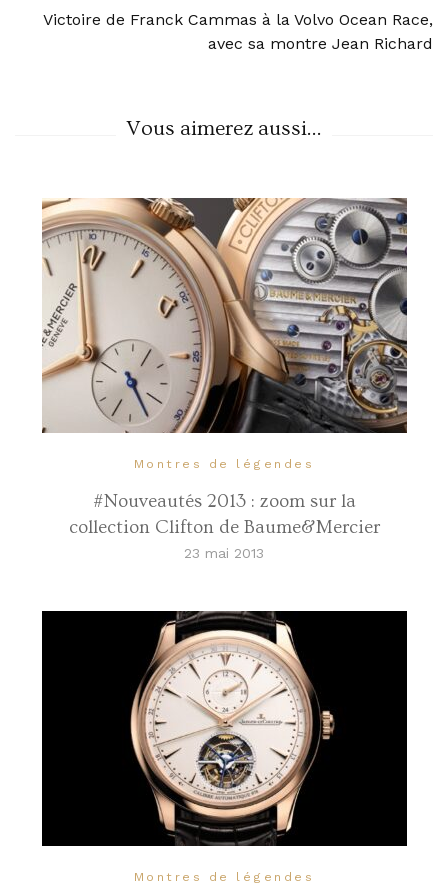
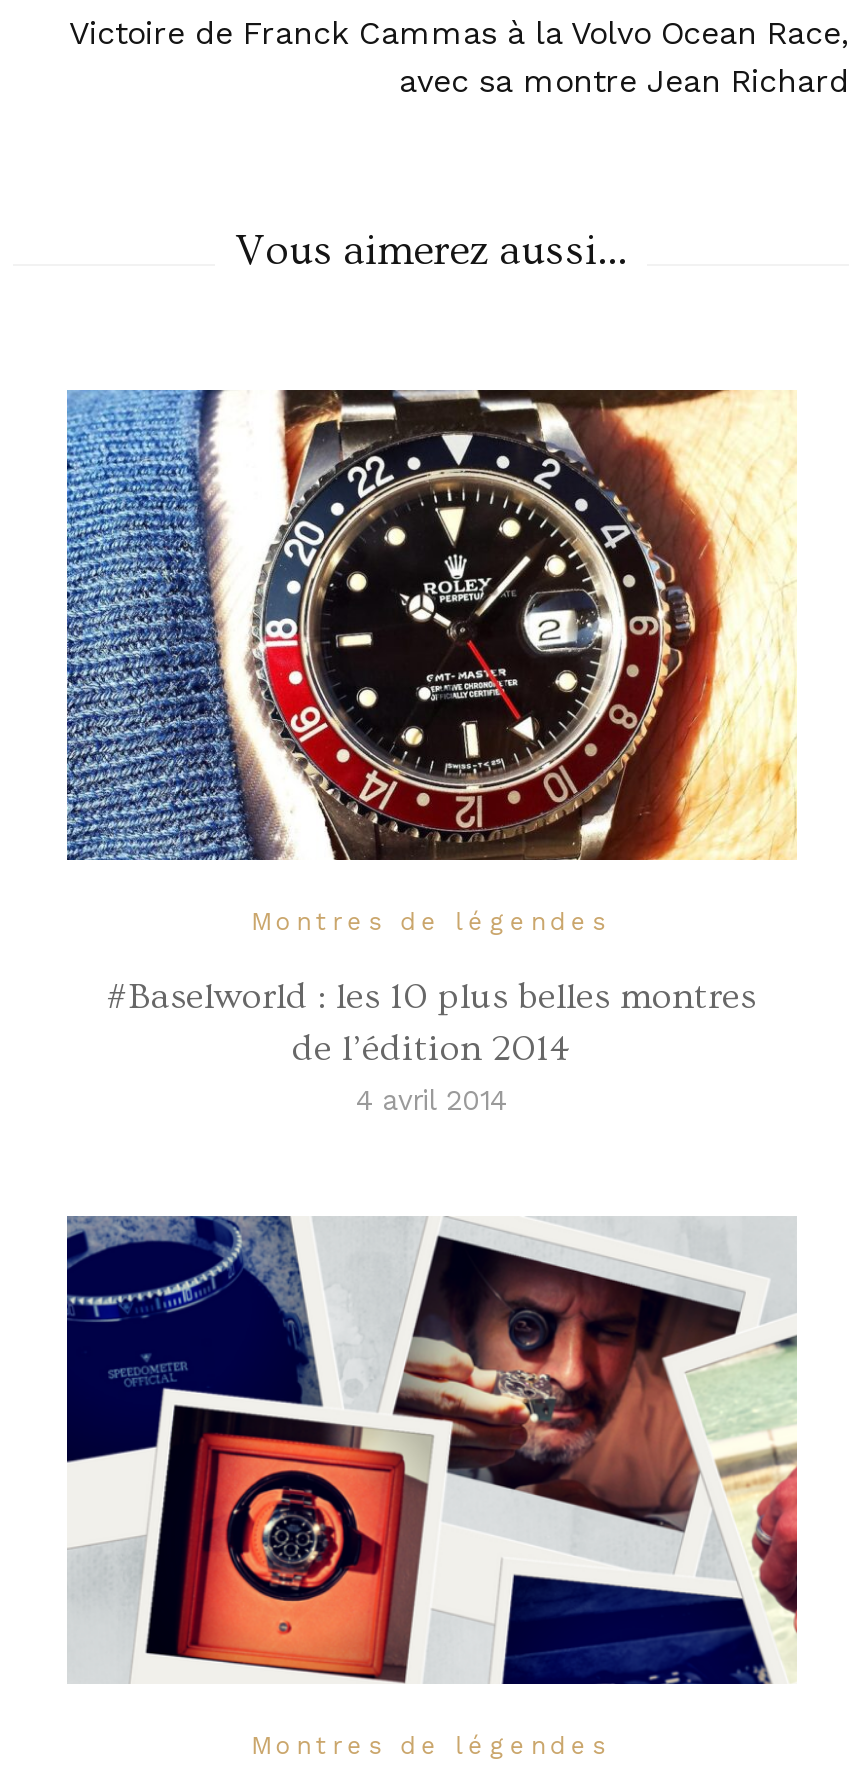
- [image]
+ [image]

- #Nouveautés 2013 : zoom sur la
- collection Clifton de Baume&Mercier
- 23 mai 2013
+ #Baselworld : les 10 plus belles montres
+ de l’édition 2014
+ 4 avril 2014

- [image]
+ [image]
